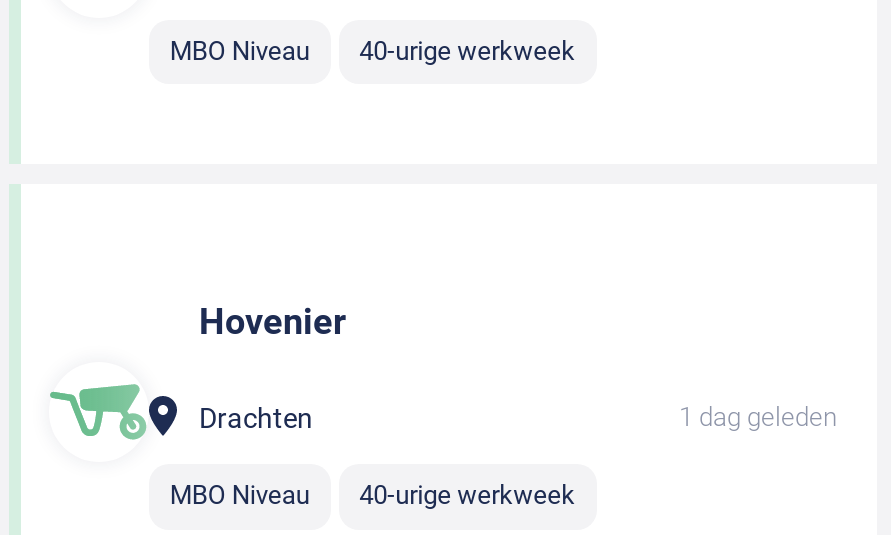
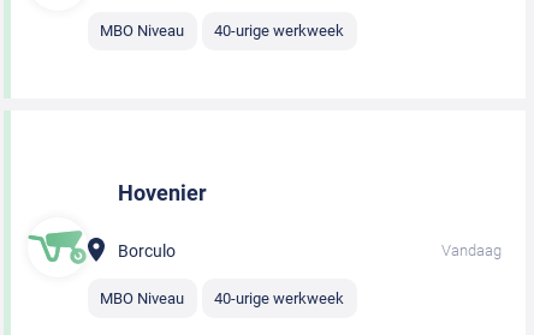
- Drachten
- 1 dag geleden
+ Borculo
+ Vandaag
